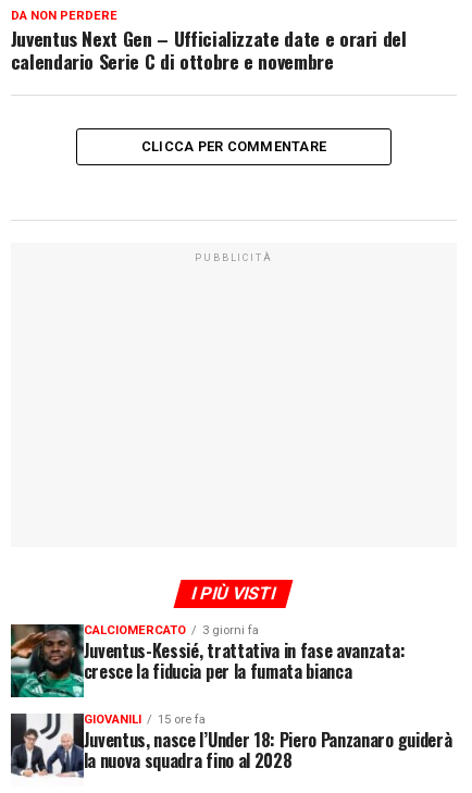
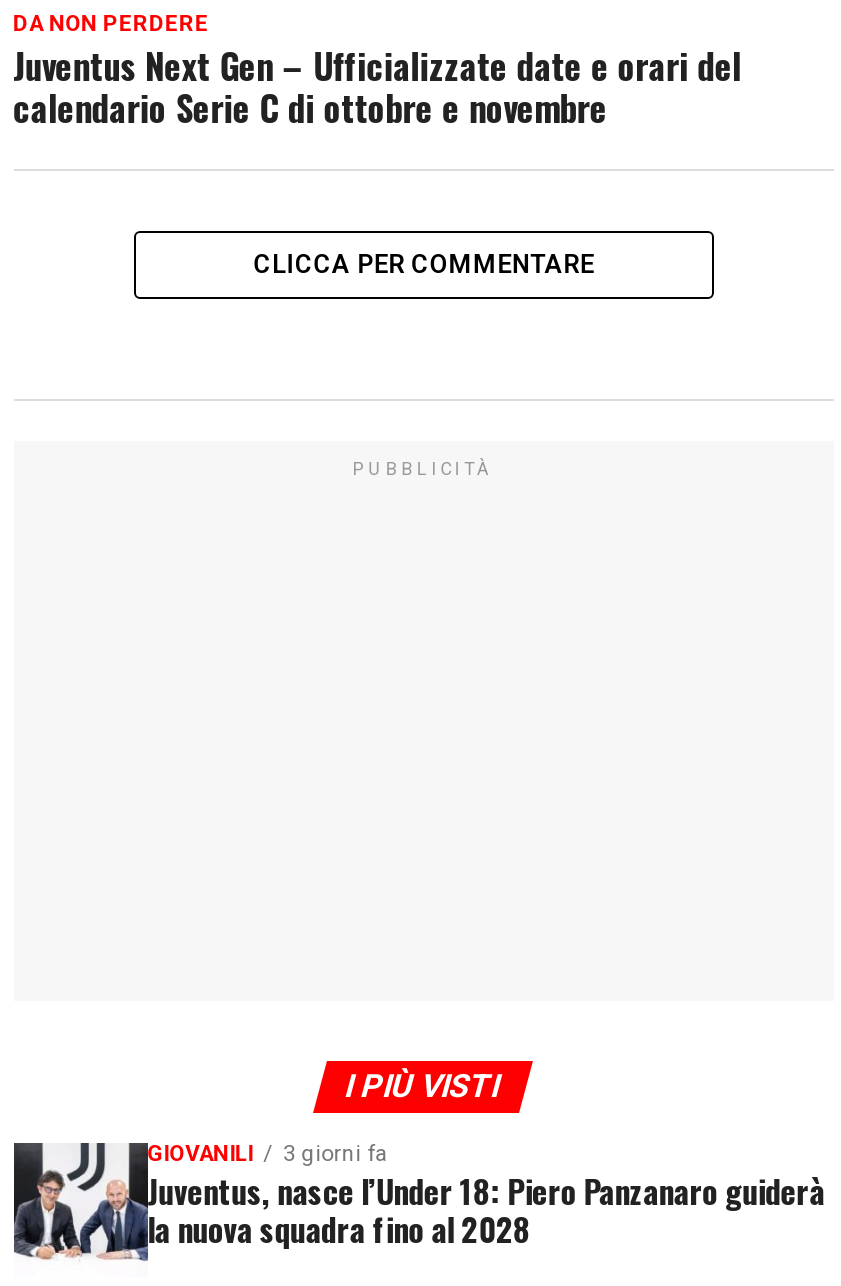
- [image]
- Juventus-Kessié, trattativa in fase avanzata:
- cresce la fiducia per la fumata bianca
- GIOVANILI
- 15 ore fa

- CALCIOMERCATO
+ GIOVANILI
